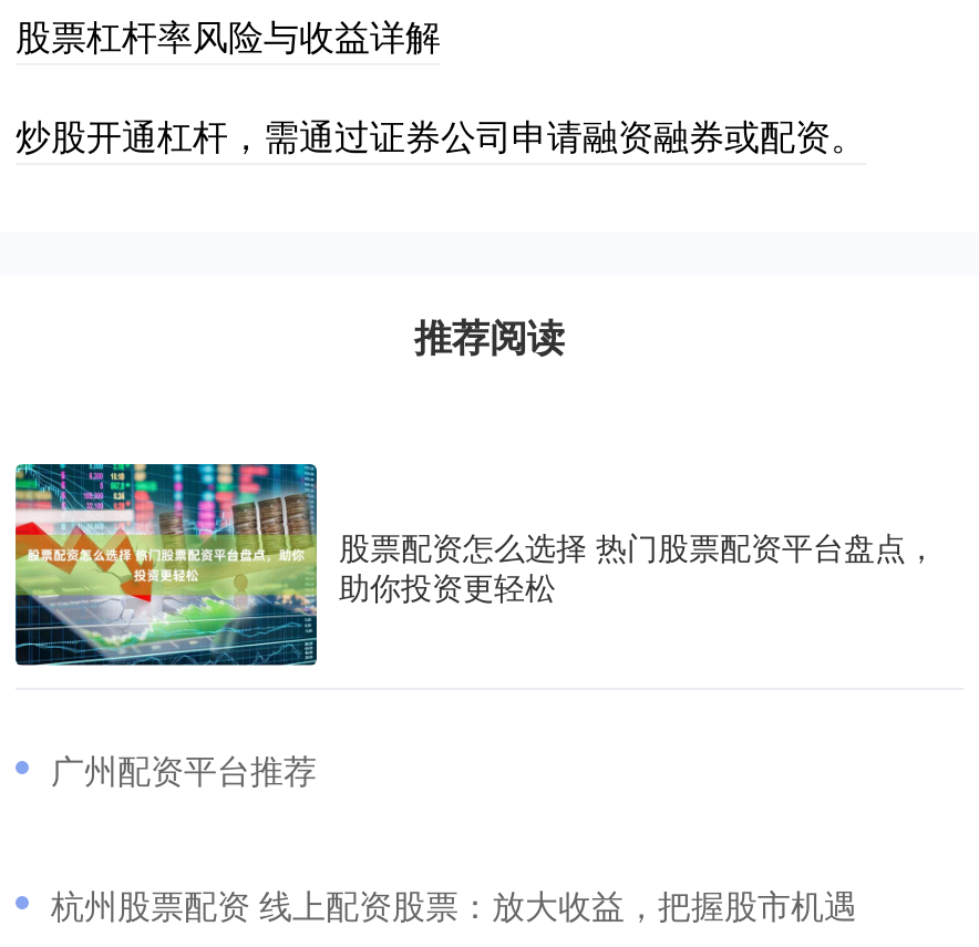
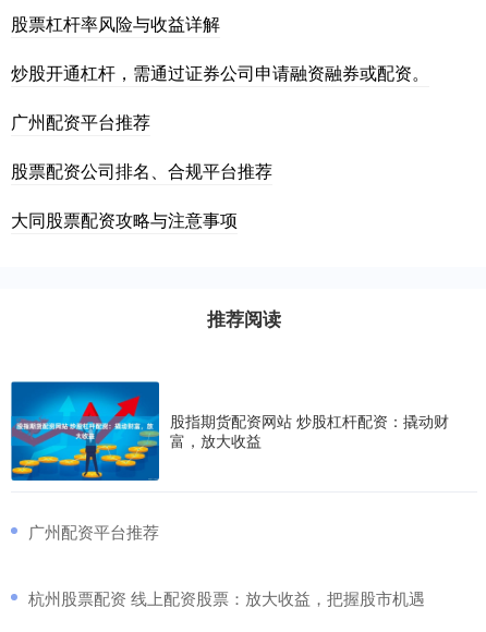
+ 广州配资平台推荐
+ 股票配资公司排名、合规平台推荐
+ 大同股票配资攻略与注意事项

- [image]
- 股票配资怎么选择 热门股票配资平台盘点，
- 助你投资更轻松
+ [image]
+ 股指期货配资网站 炒股杠杆配资：撬动财
+ 富，放大收益
